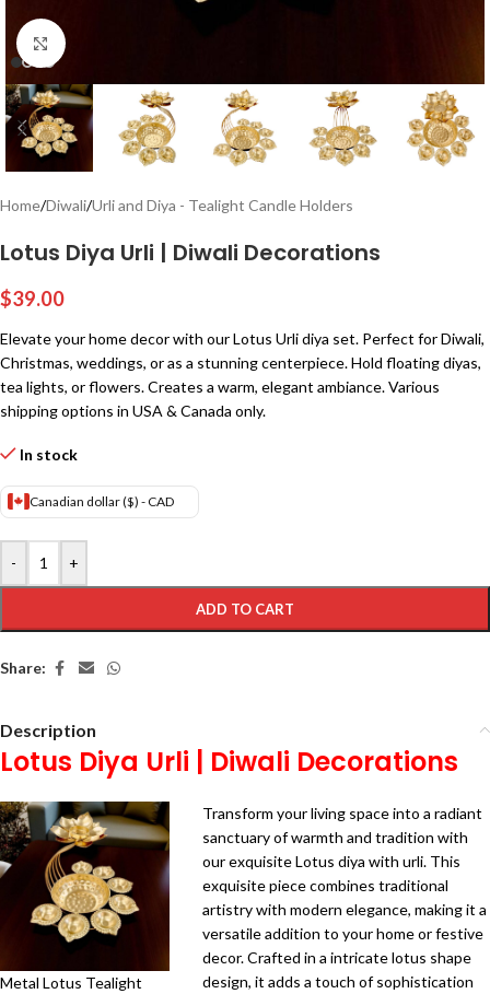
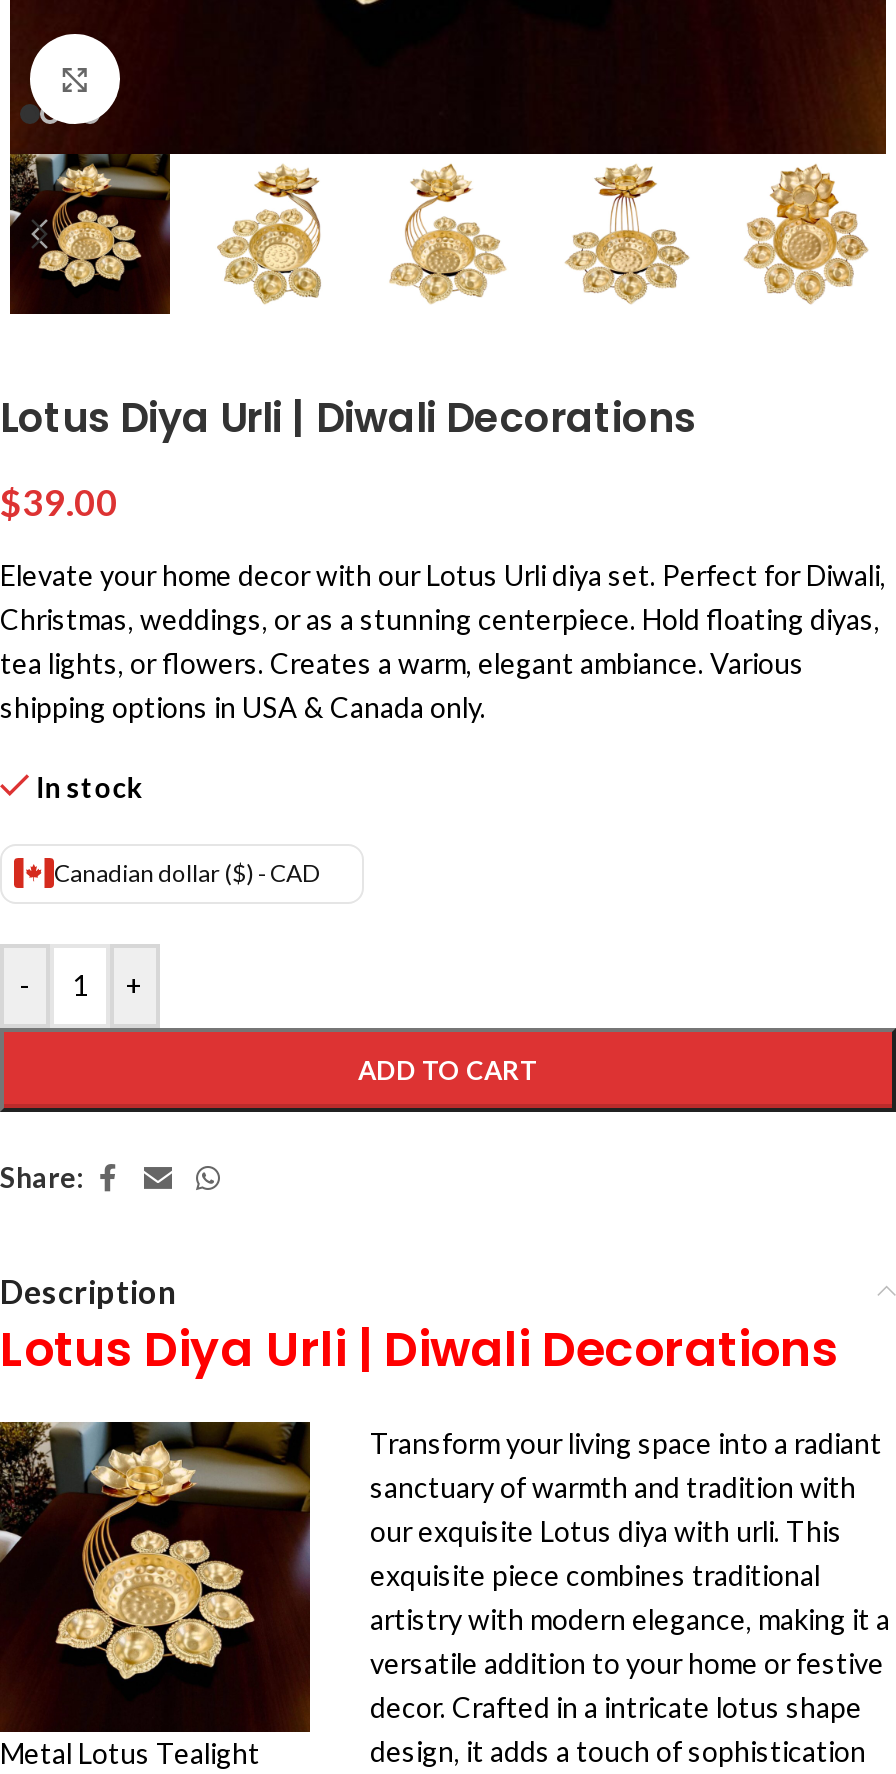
- Home/Diwali/ Urli and Diya - Tealight Candle Holders
